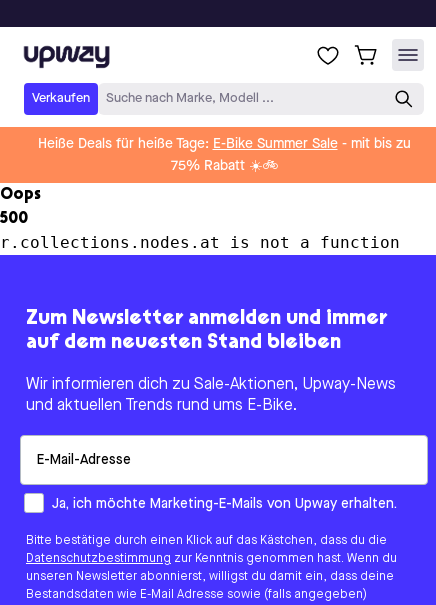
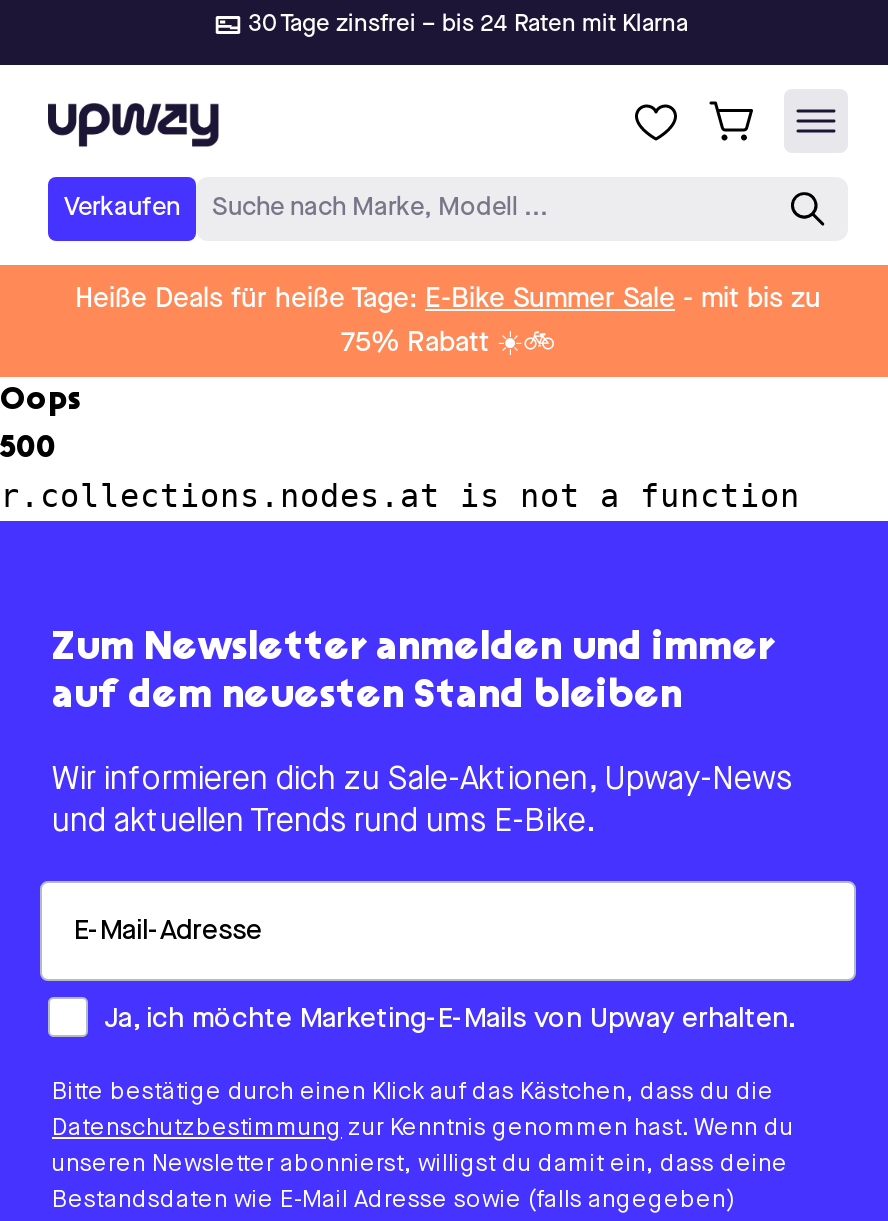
+ 30 Tage zinsfrei – bis 24 Raten mit Klarna
